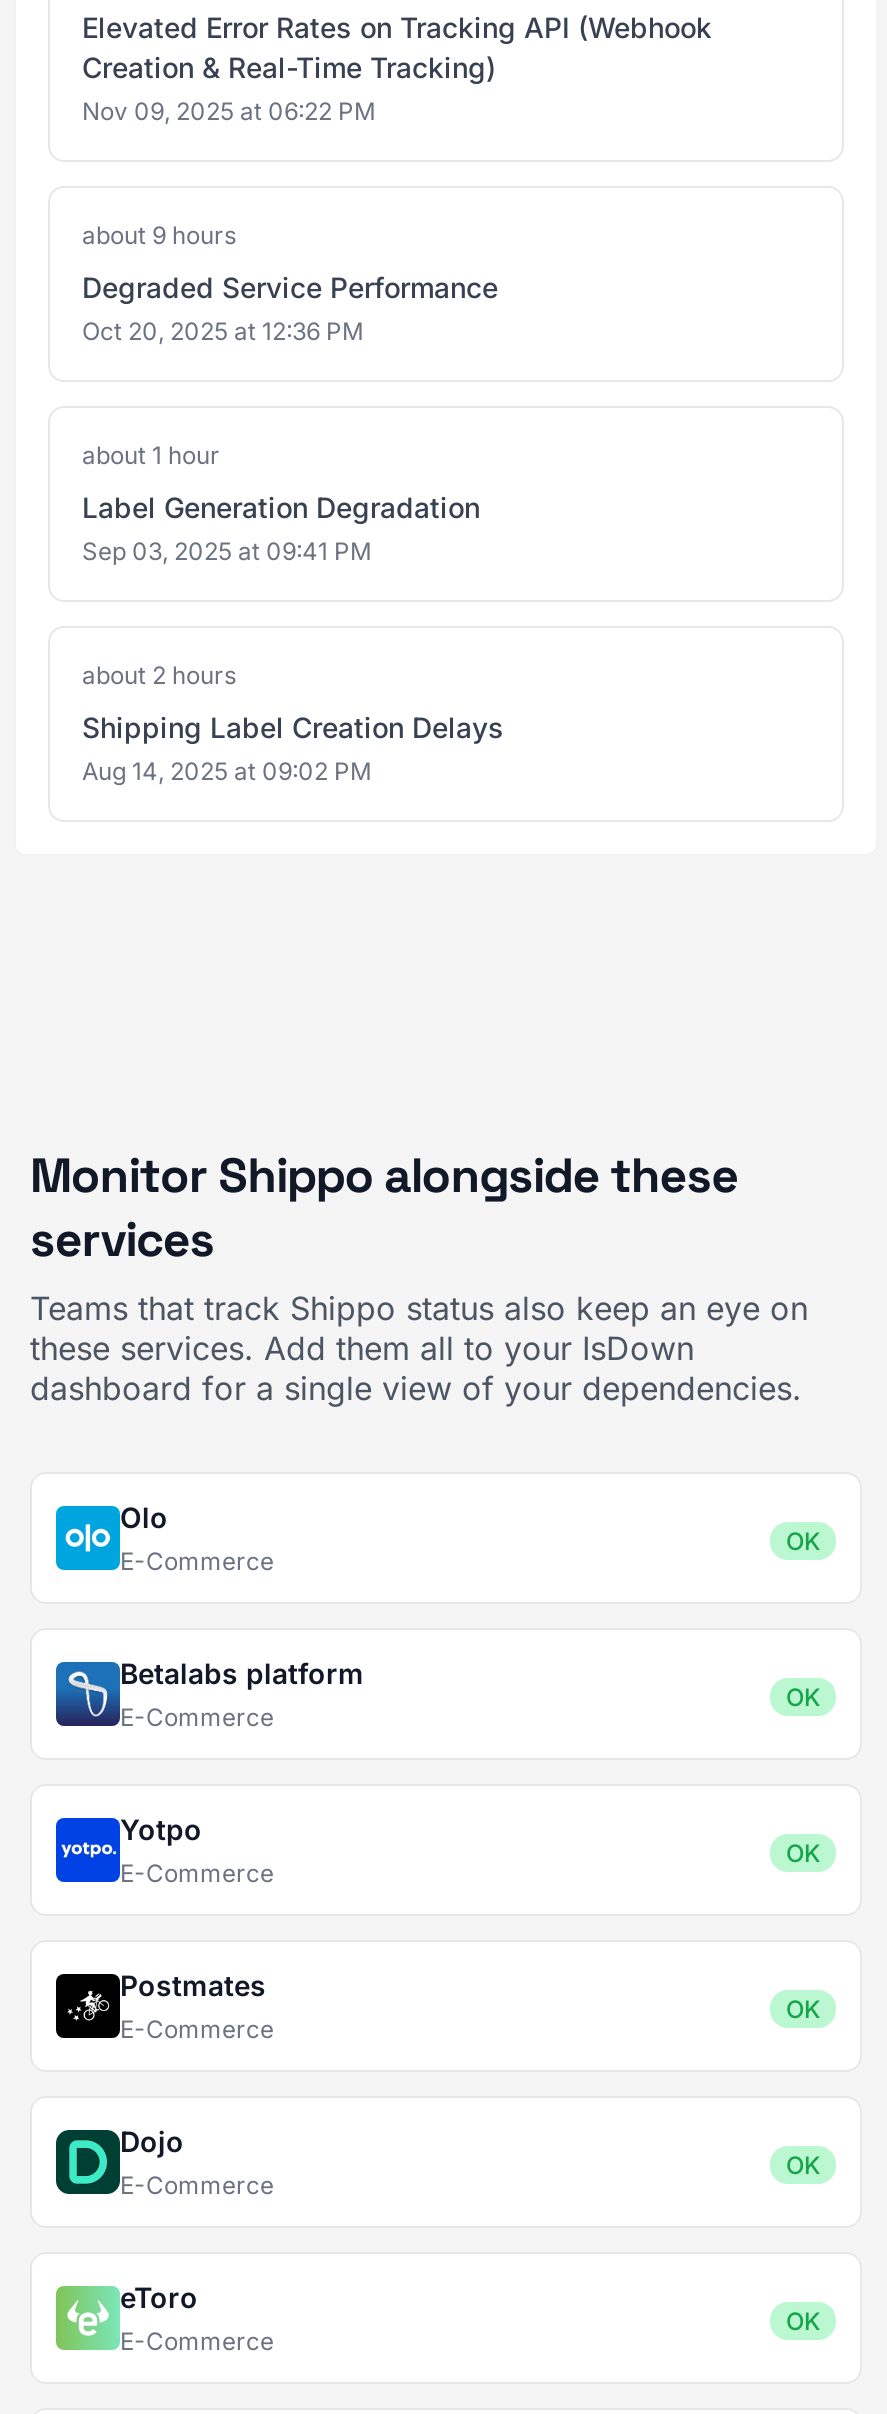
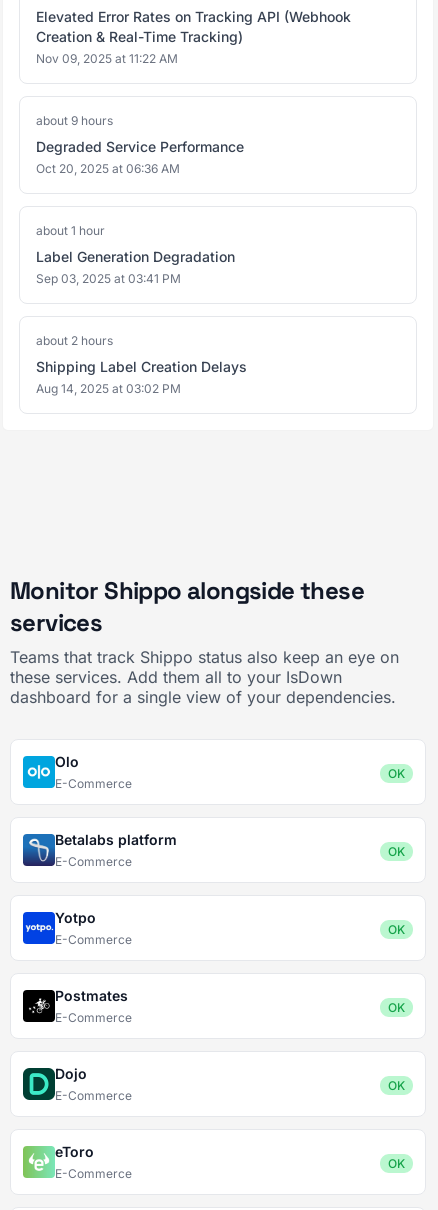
- Nov 09, 2025 at 06:22 PM
+ Nov 09, 2025 at 11:22 AM

- Oct 20, 2025 at 12:36 PM
+ Oct 20, 2025 at 06:36 AM

- Sep 03, 2025 at 09:41 PM
+ Sep 03, 2025 at 03:41 PM

- Aug 14, 2025 at 09:02 PM
+ Aug 14, 2025 at 03:02 PM
